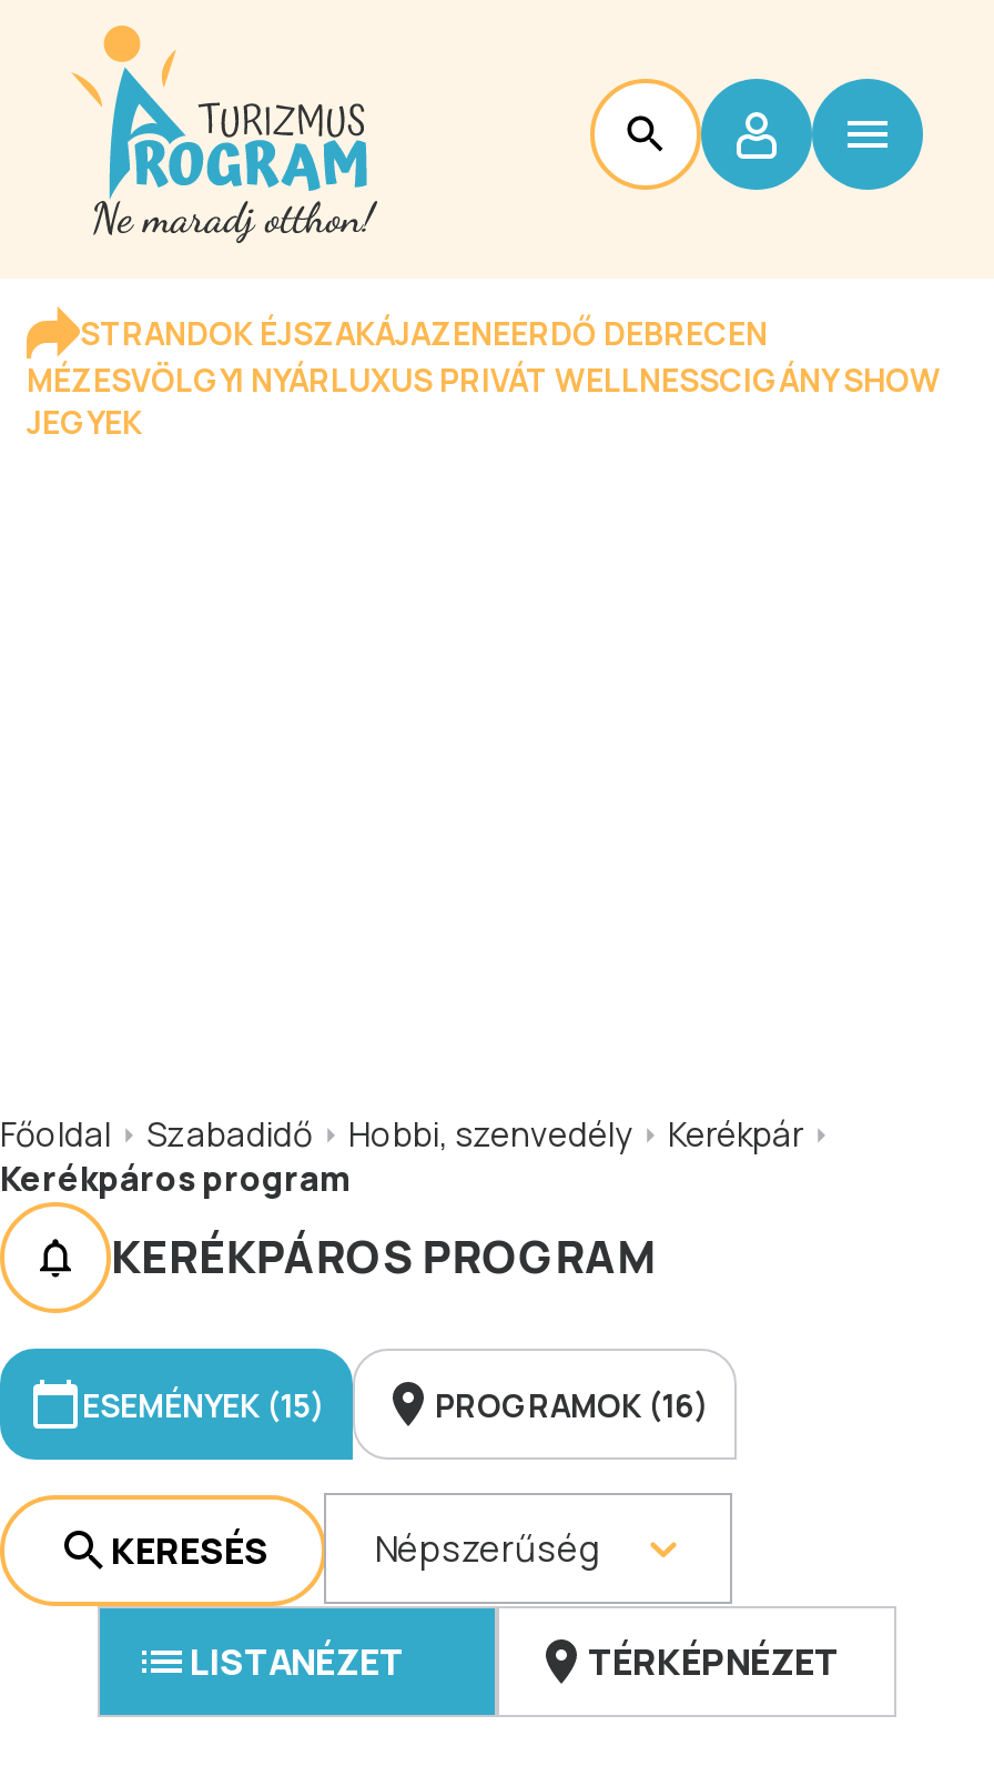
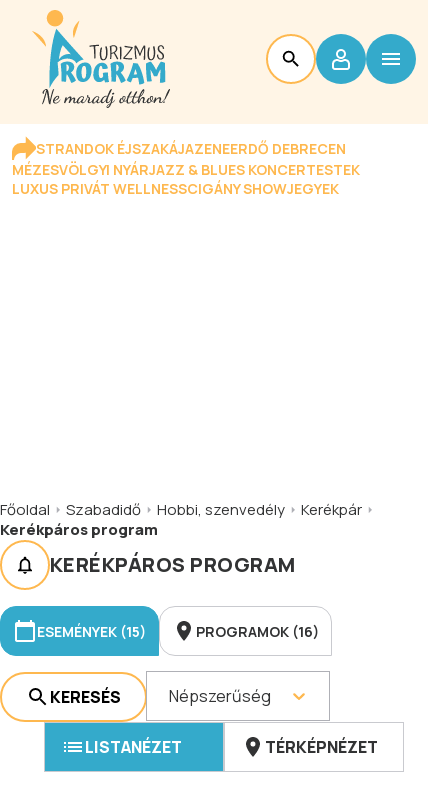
- MÉZESVÖLGYI NYÁRLUXUS PRIVÁT WELLNESSCIGÁNY SHOW
- JEGYEK
+ MÉZESVÖLGYI NYÁRJAZZ & BLUES KONCERTESTEK
+ LUXUS PRIVÁT WELLNESSCIGÁNY SHOWJEGYEK
